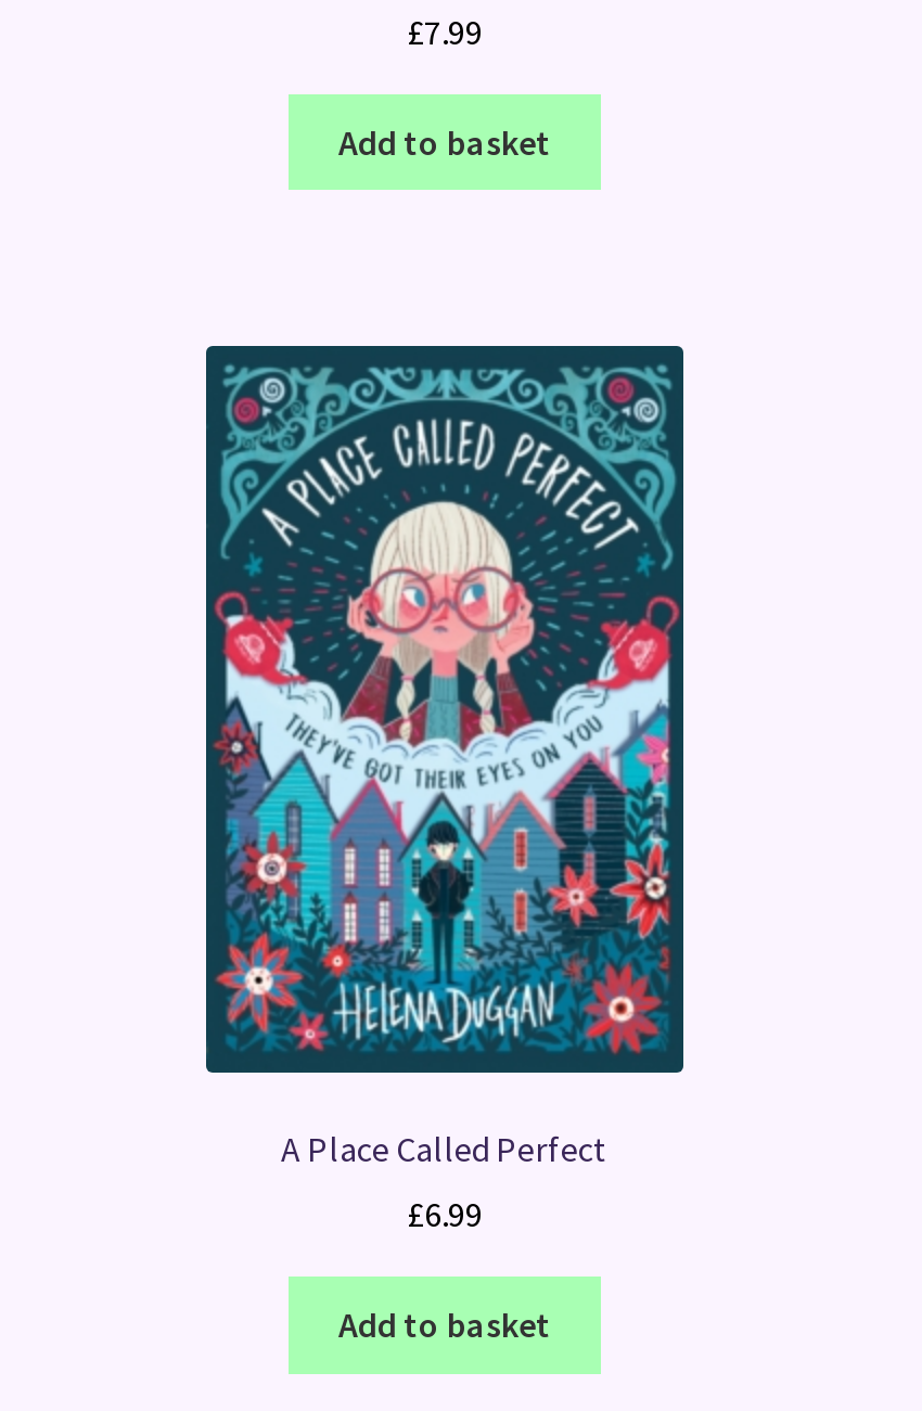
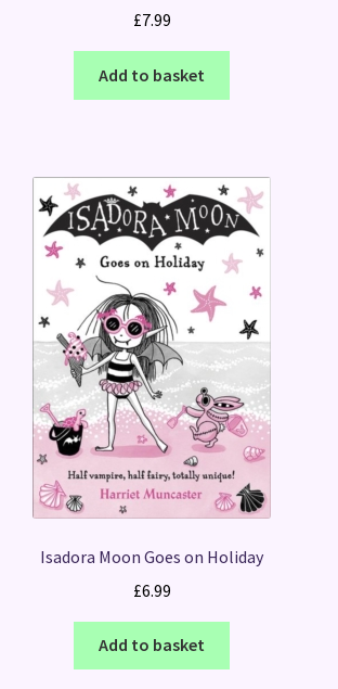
- [image]
- A Place Called Perfect
+ [image]
+ Isadora Moon Goes on Holiday
